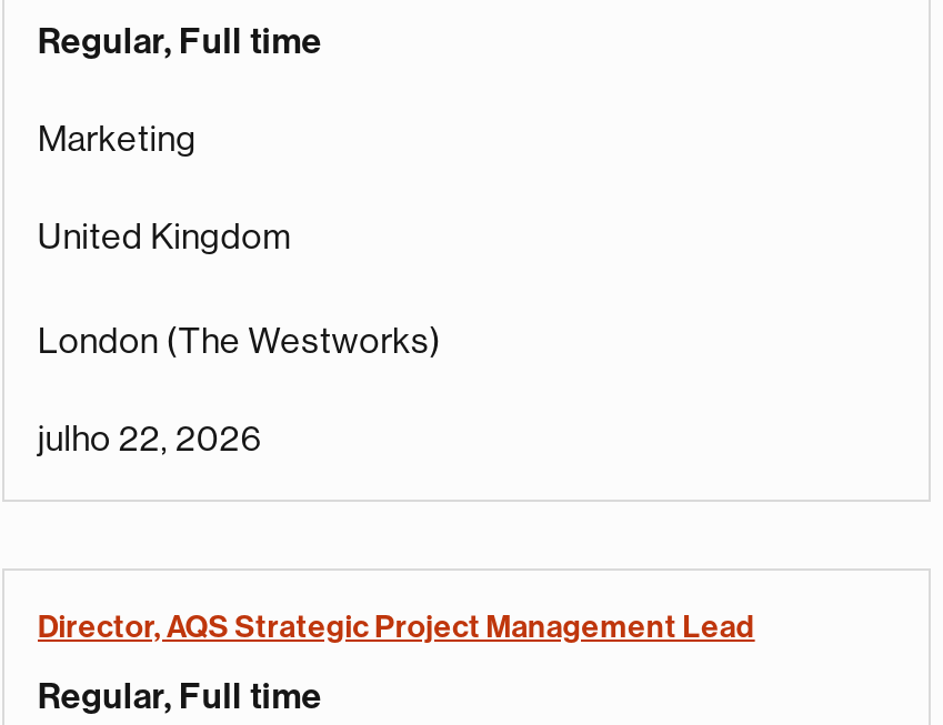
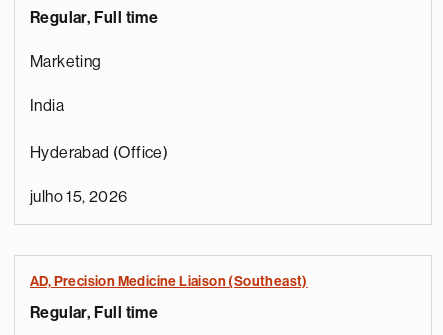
- United Kingdom
+ India

- London (The Westworks)
+ Hyderabad (Office)

- julho 22, 2026
+ julho 15, 2026

- Director, AQS Strategic Project Management Lead
+ AD, Precision Medicine Liaison (Southeast)
